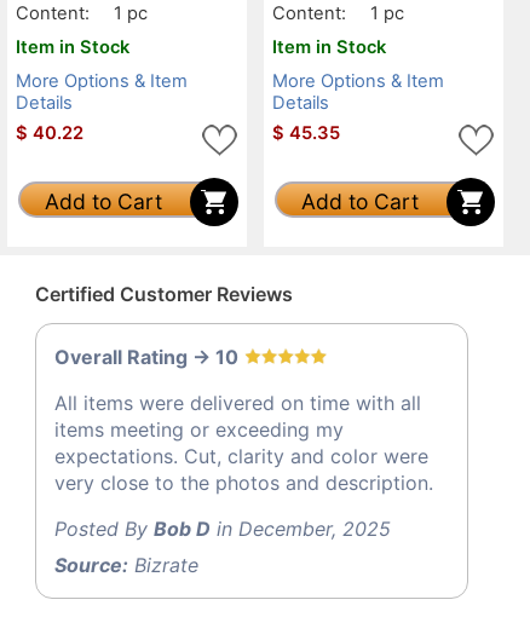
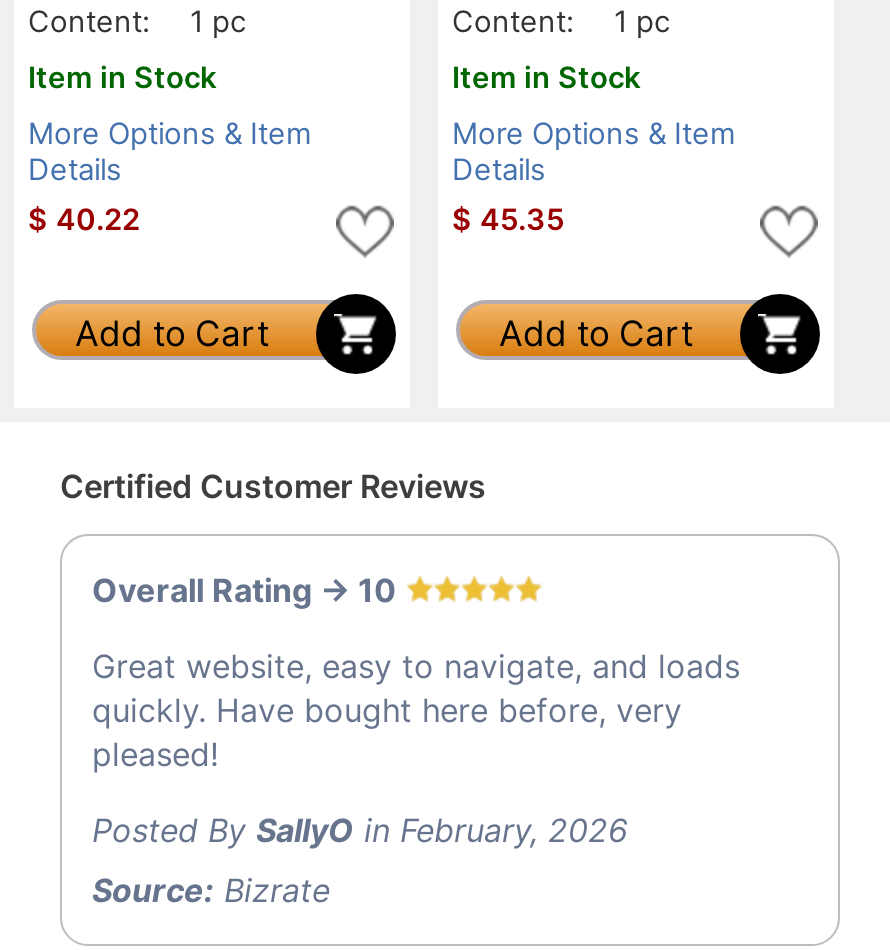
- All items were delivered on time with all
- items meeting or exceeding my
- expectations. Cut, clarity and color were
- very close to the photos and description.
+ Great website, easy to navigate, and loads
+ quickly. Have bought here before, very
+ pleased!

- Posted By Bob D in December, 2025
+ Posted By SallyO in February, 2026
